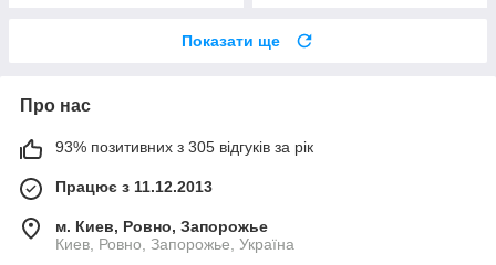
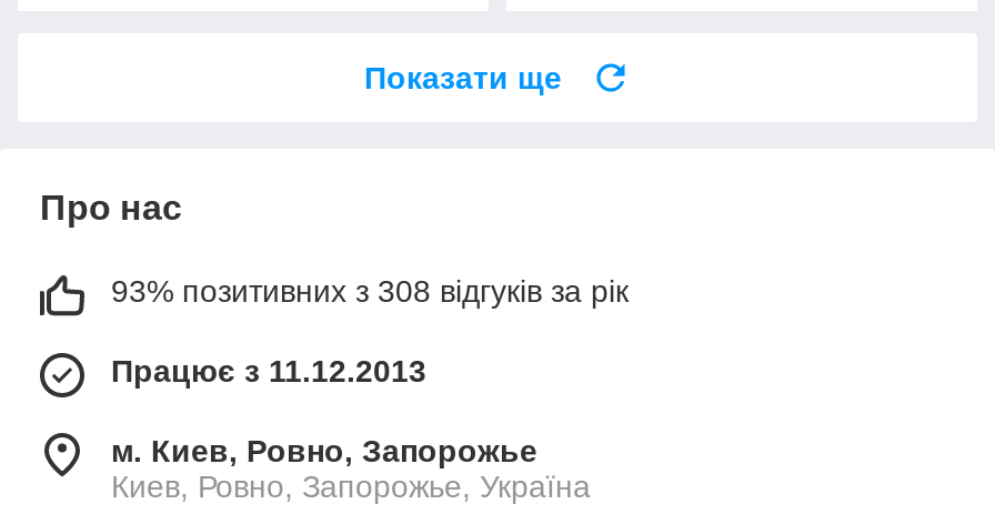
- 93% позитивних з 305 відгуків за рік
+ 93% позитивних з 308 відгуків за рік
